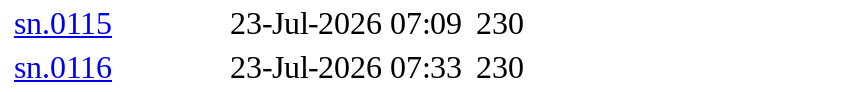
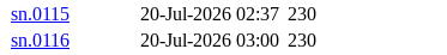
- 23-Jul-2026 07:09 230
+ 20-Jul-2026 02:37 230

- 23-Jul-2026 07:33 230
+ 20-Jul-2026 03:00 230
